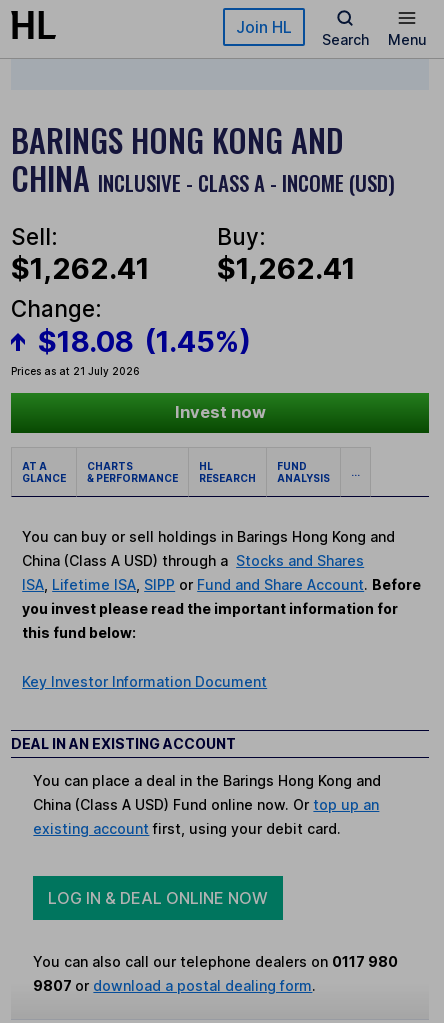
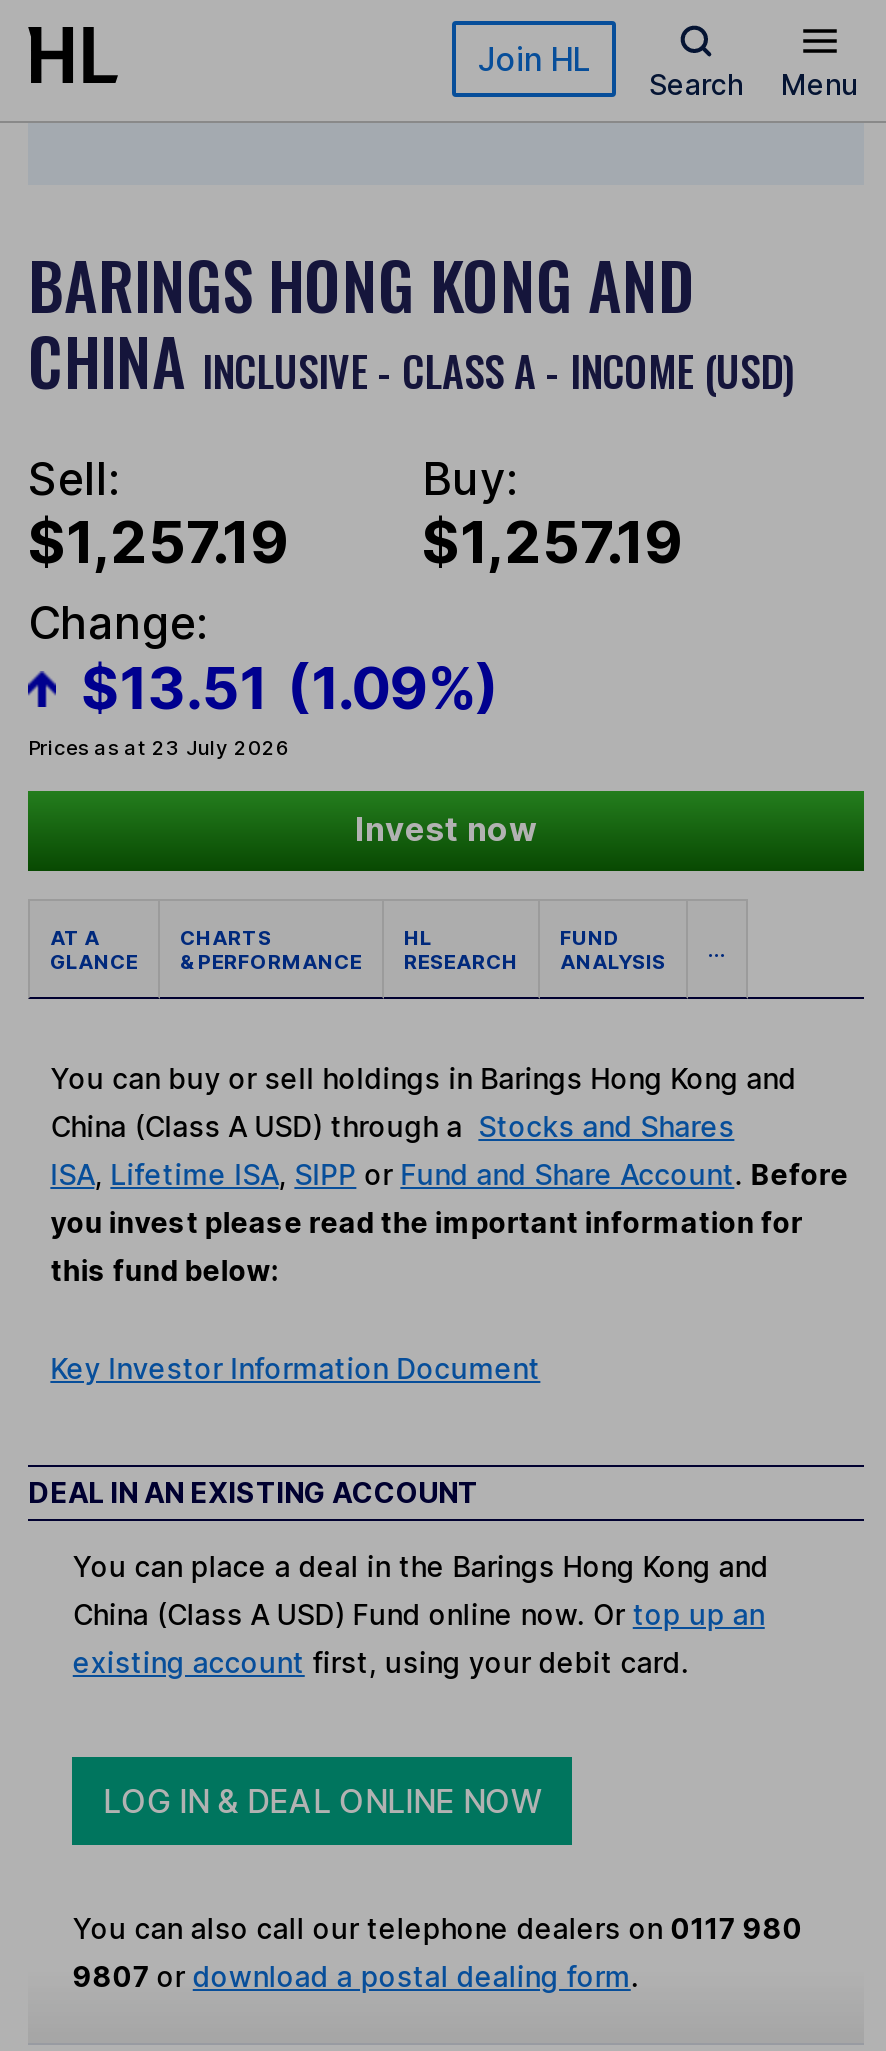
- $1,262.41
+ $1,257.19

- $1,262.41
+ $1,257.19

- $18.08 (1.45%)
+ $13.51 (1.09%)

- Prices as at 21 July 2026
+ Prices as at 23 July 2026
